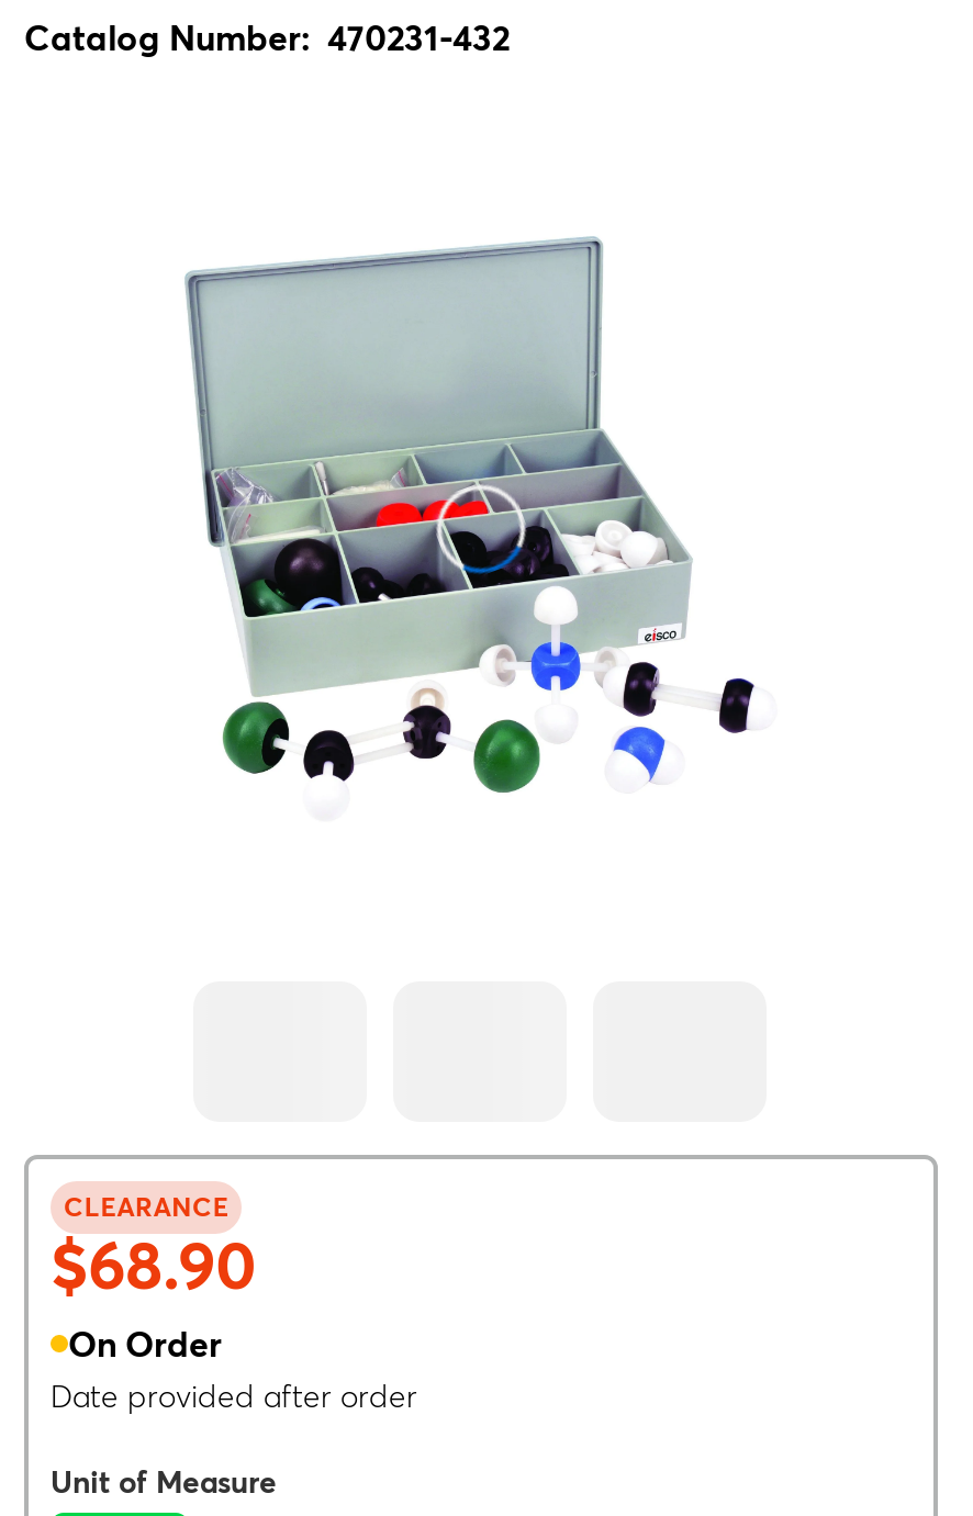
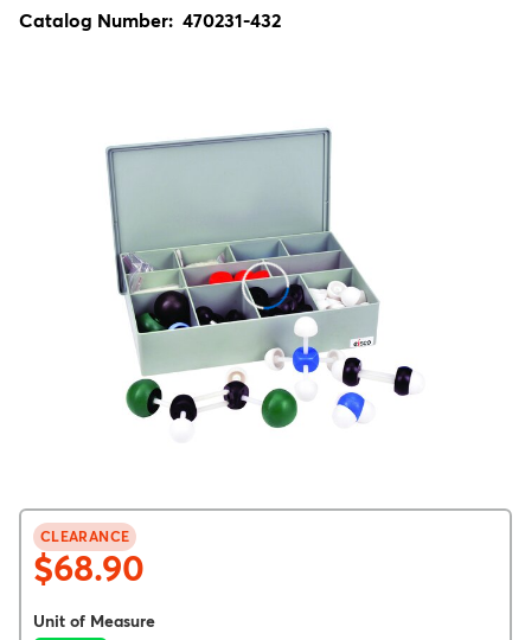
- On Order
- Date provided after order
